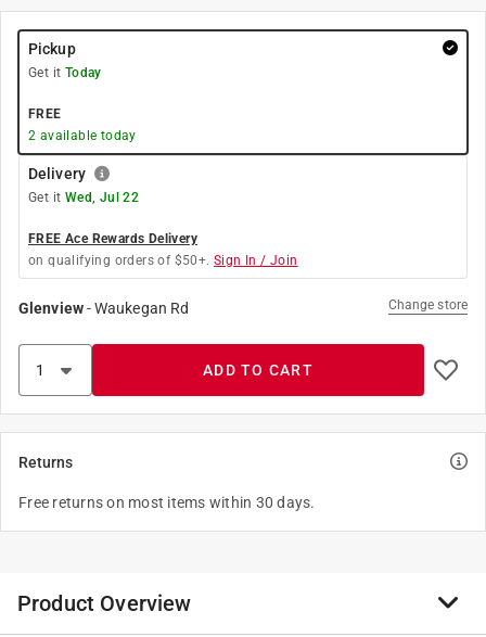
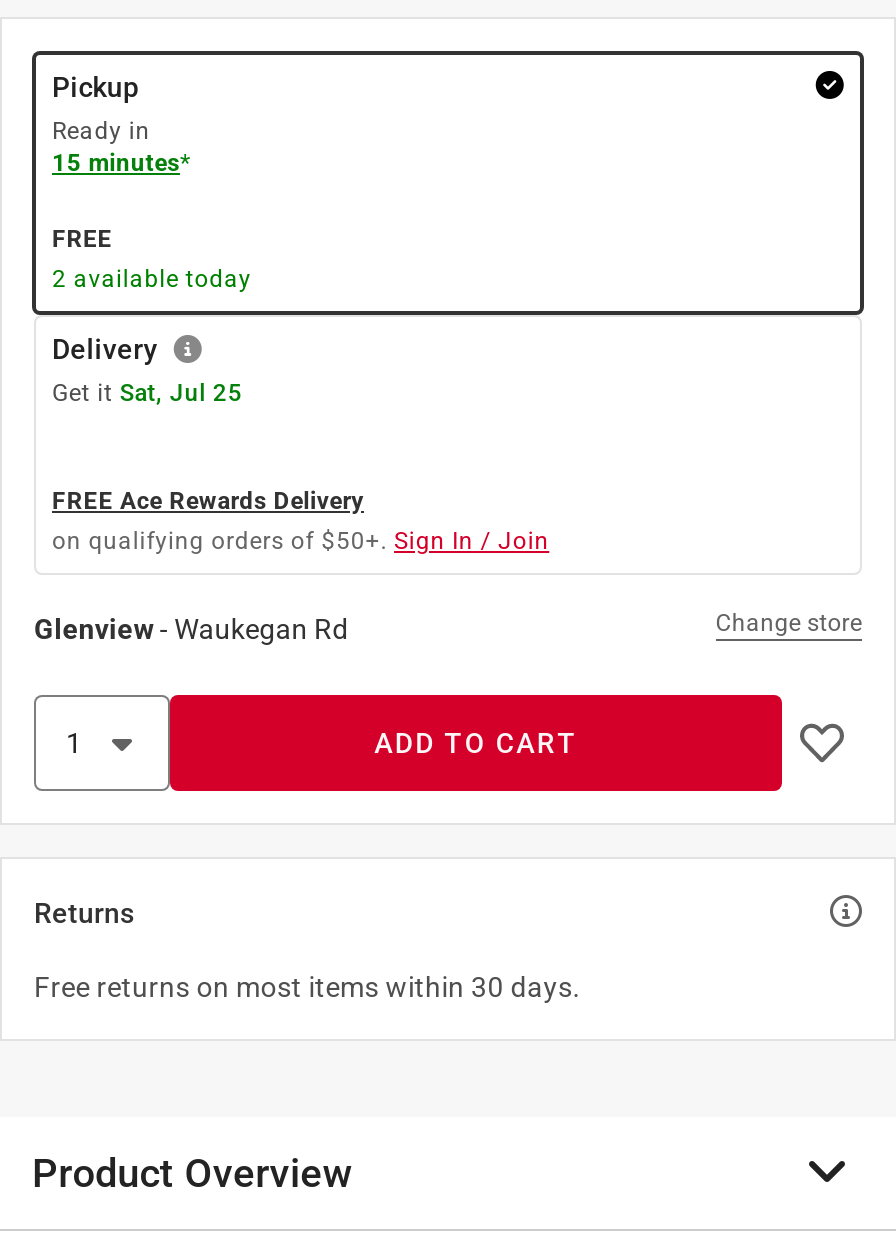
- Get it Today
+ Ready in
+ 15 minutes*

- Get it Wed, Jul 22
+ Get it Sat, Jul 25
